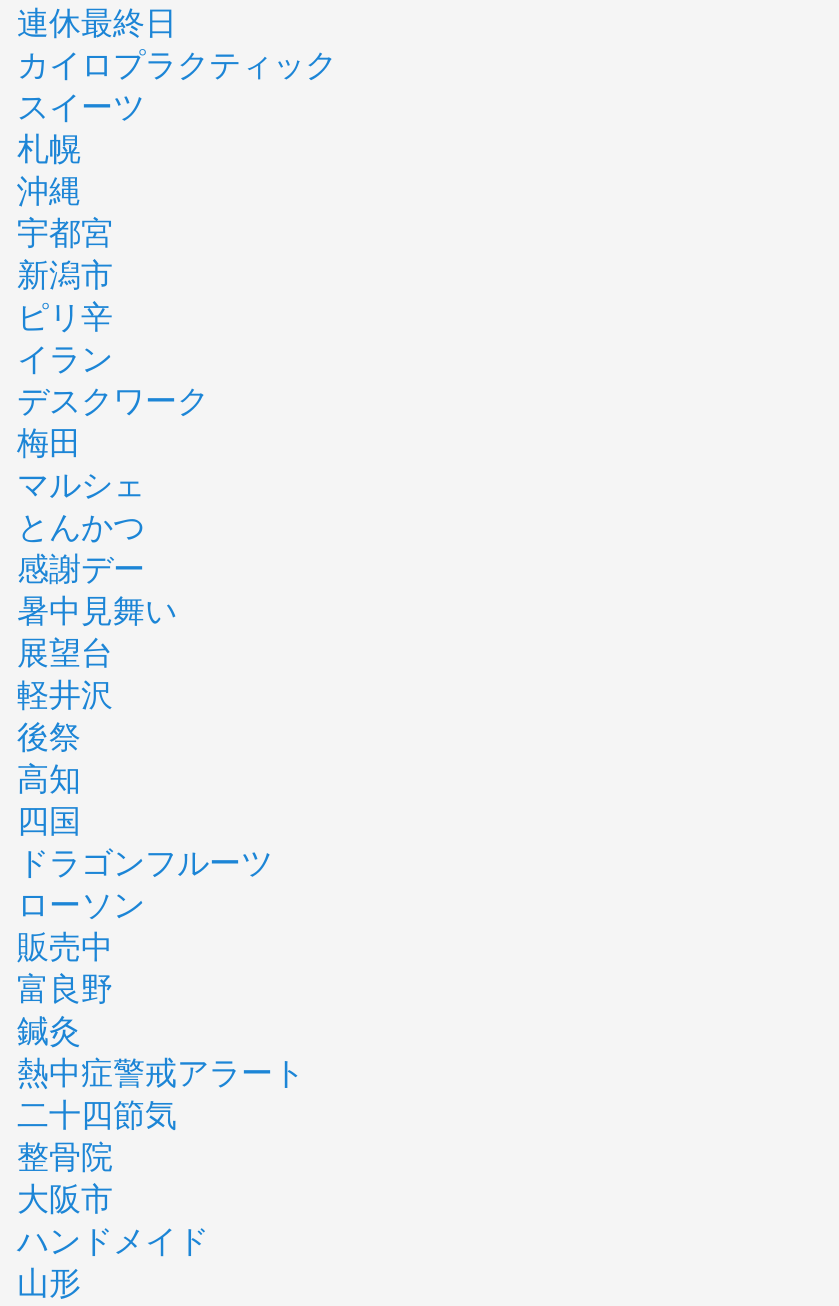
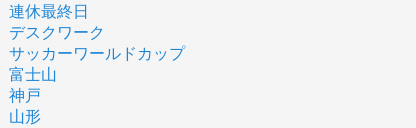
- カイロプラクティック
- スイーツ
- 札幌
- 沖縄
- 宇都宮
- 新潟市
- ピリ辛
- イラン

- 梅田
- マルシェ
- とんかつ
- 感謝デー
- 暑中見舞い
- 展望台
- 軽井沢
- 後祭
- 高知
- 四国
- ドラゴンフルーツ
- ローソン
- 販売中
- 富良野
- 鍼灸
- 熱中症警戒アラート
- 二十四節気
- 整骨院
- 大阪市
- ハンドメイド
+ サッカーワールドカップ
+ 富士山
+ 神戸
